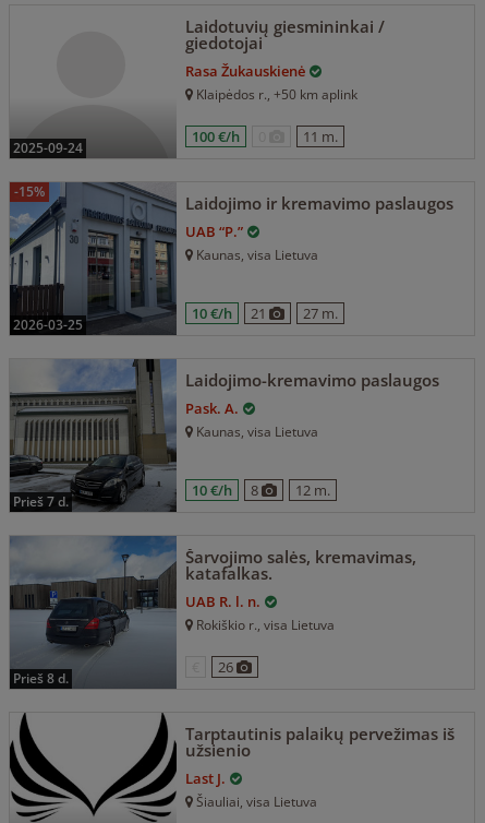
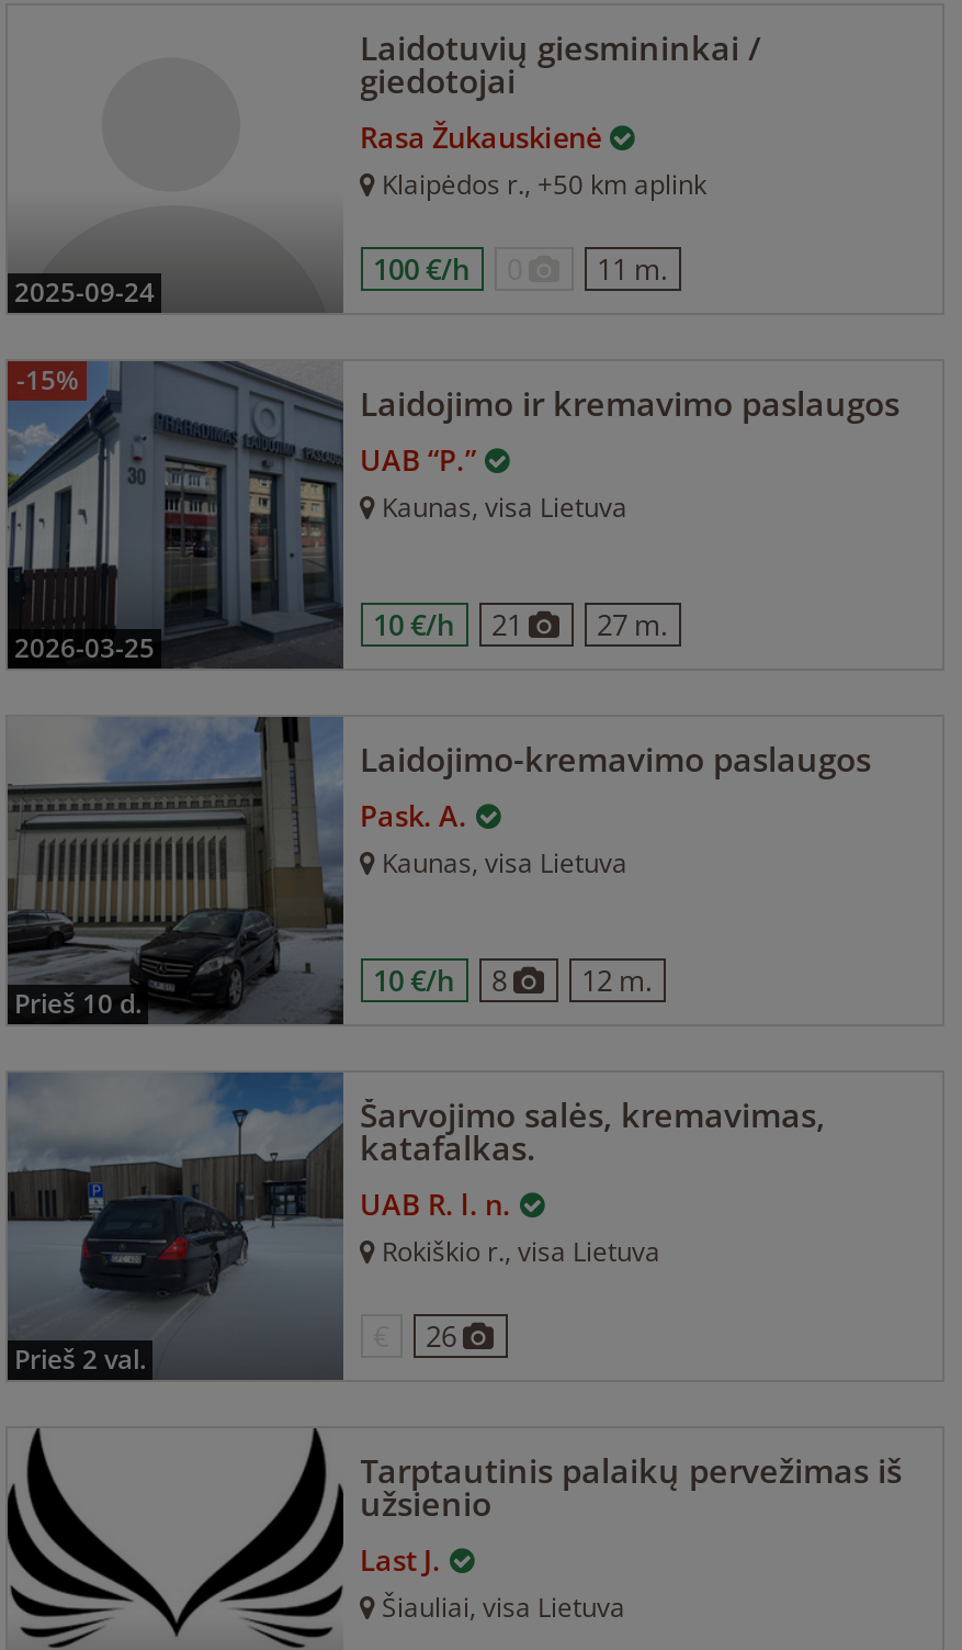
- prieš 7 d.
+ prieš 10 d.

- prieš 8 d.
+ prieš 2 val.
